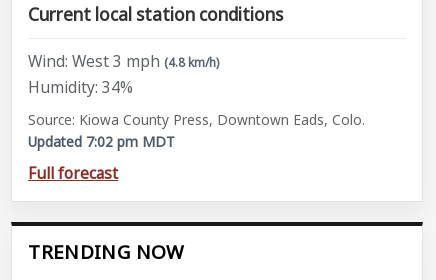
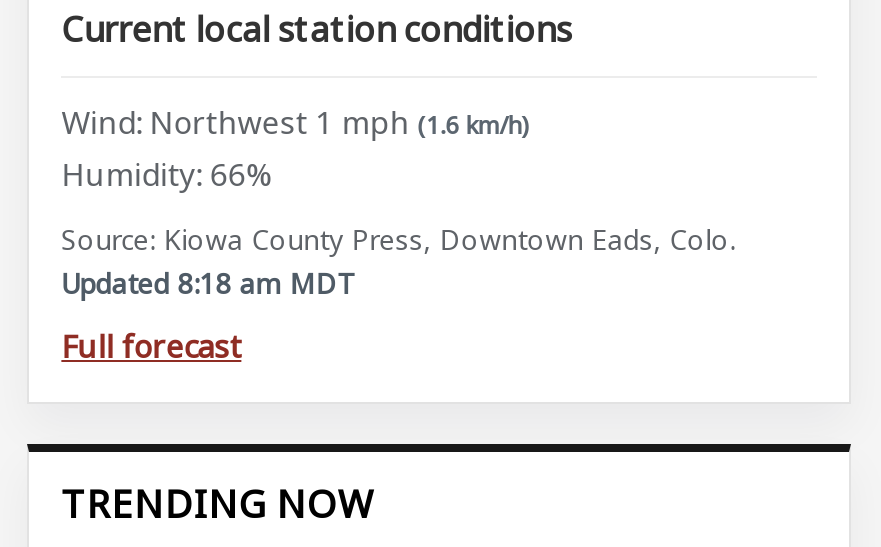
- Wind: West 3 mph (4.8 km/h)
+ Wind: Northwest 1 mph (1.6 km/h)

- Humidity: 34%
+ Humidity: 66%

- Updated 7:02 pm MDT
+ Updated 8:18 am MDT
